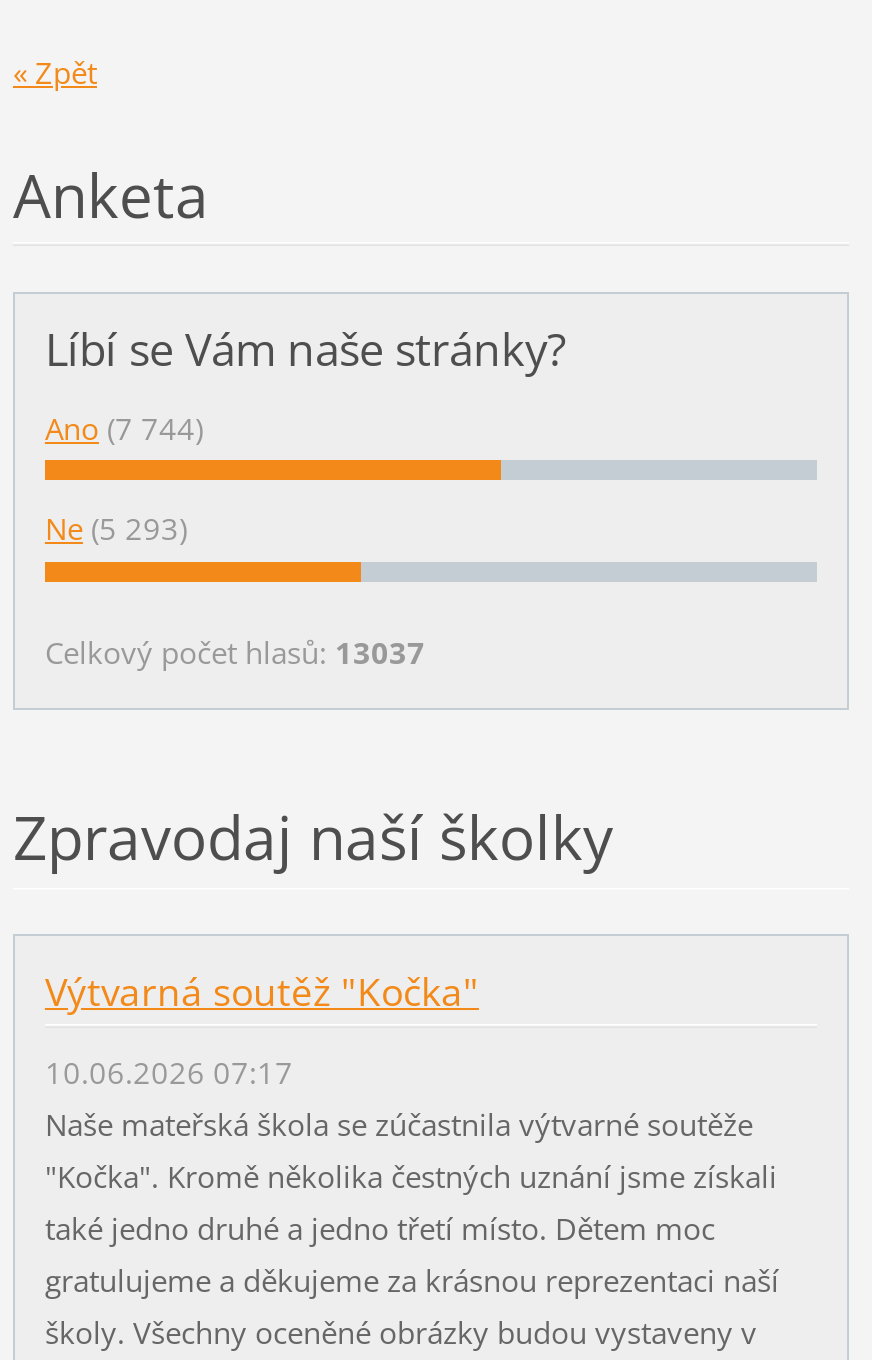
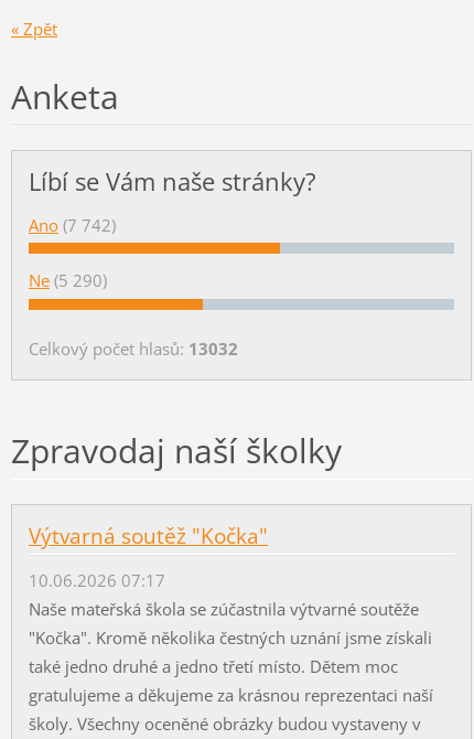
- Ano (7 744)
+ Ano (7 742)

- Ne (5 293)
+ Ne (5 290)

- Celkový počet hlasů: 13037
+ Celkový počet hlasů: 13032
